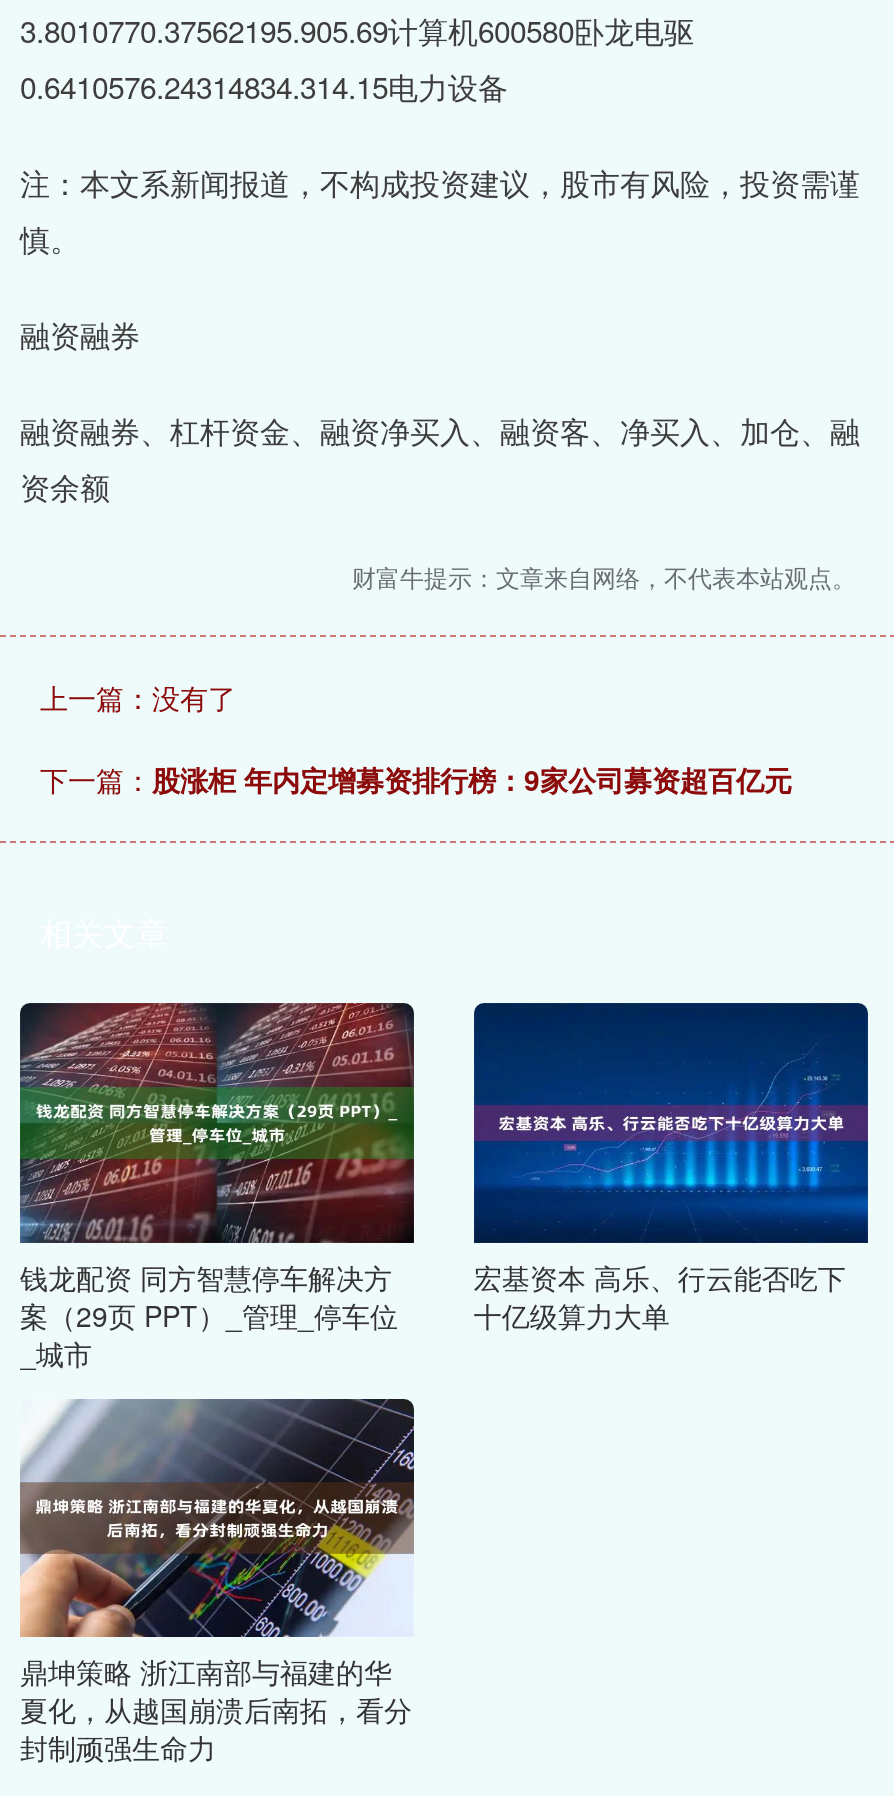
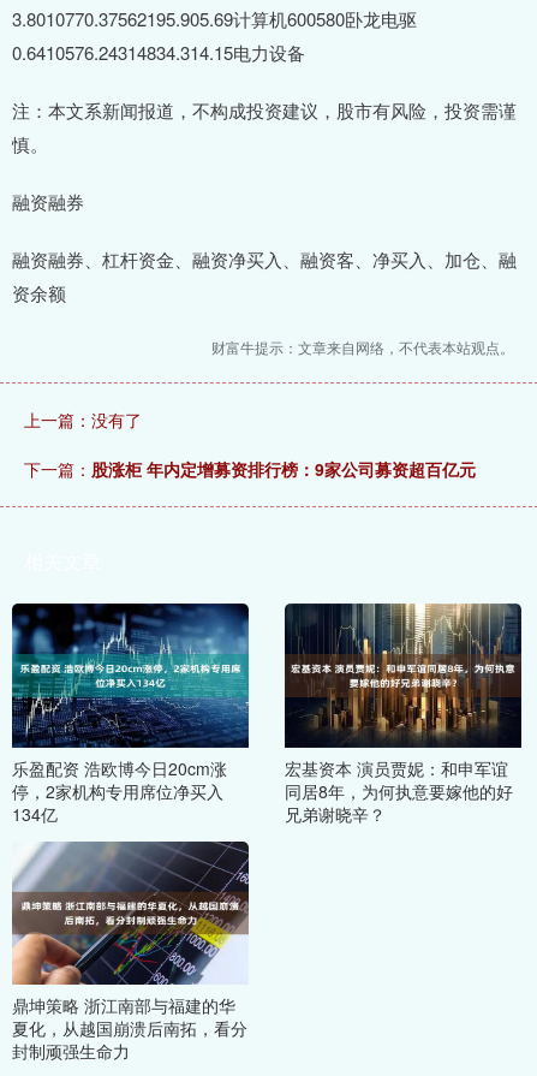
- [image]
- 钱龙配资 同方智慧停车解决方
- 案（29页 PPT）_管理_停车位
- _城市
+ [image]
+ 乐盈配资 浩欧博今日20cm涨
+ 停，2家机构专用席位净买入
+ 134亿

- [image]
- 宏基资本 高乐、行云能否吃下
- 十亿级算力大单
+ [image]
+ 宏基资本 演员贾妮：和申军谊
+ 同居8年，为何执意要嫁他的好
+ 兄弟谢晓辛？
